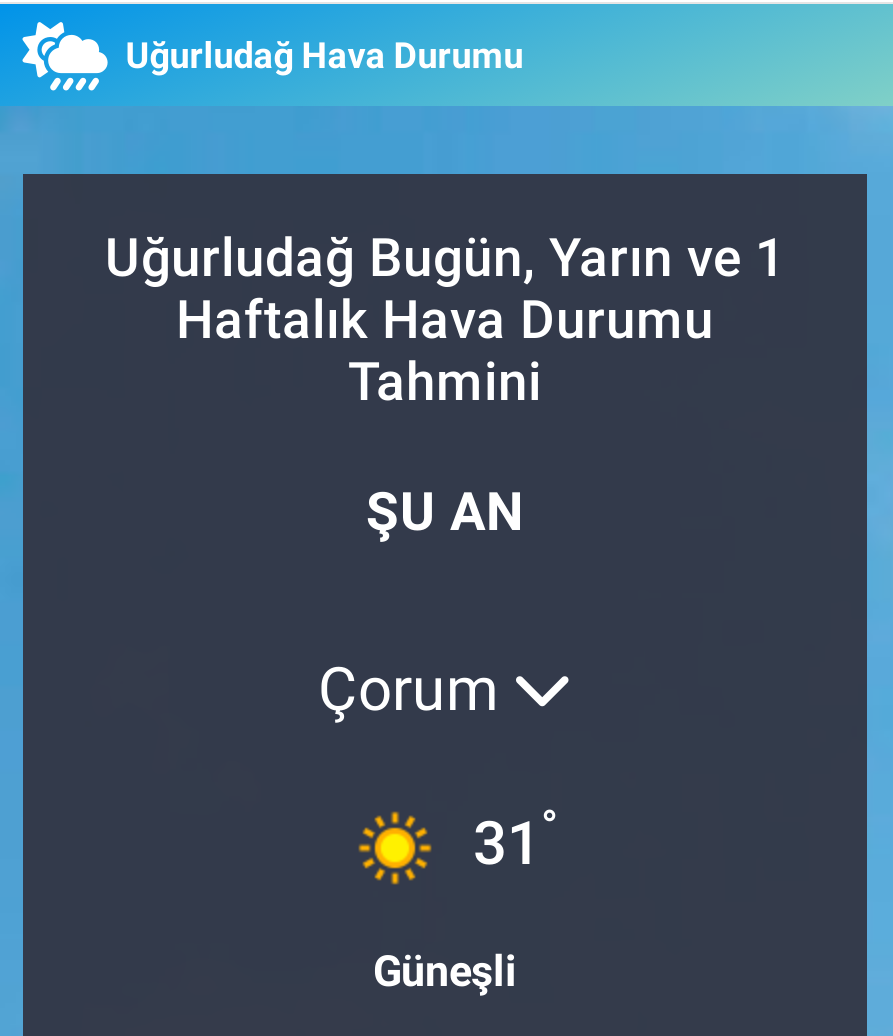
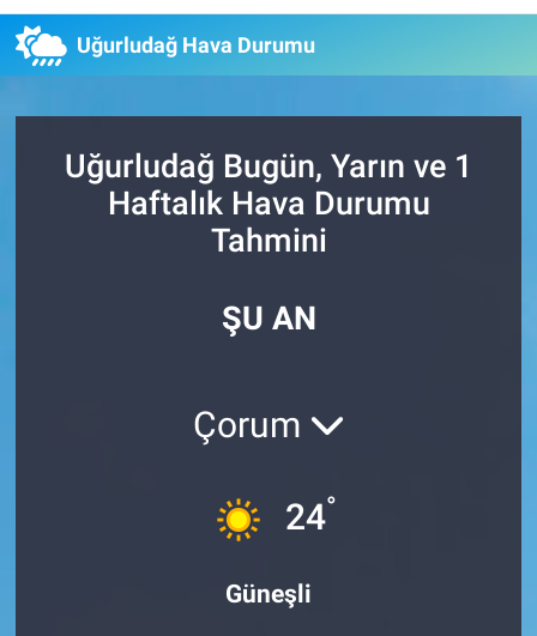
- 31 °
+ 24 °
